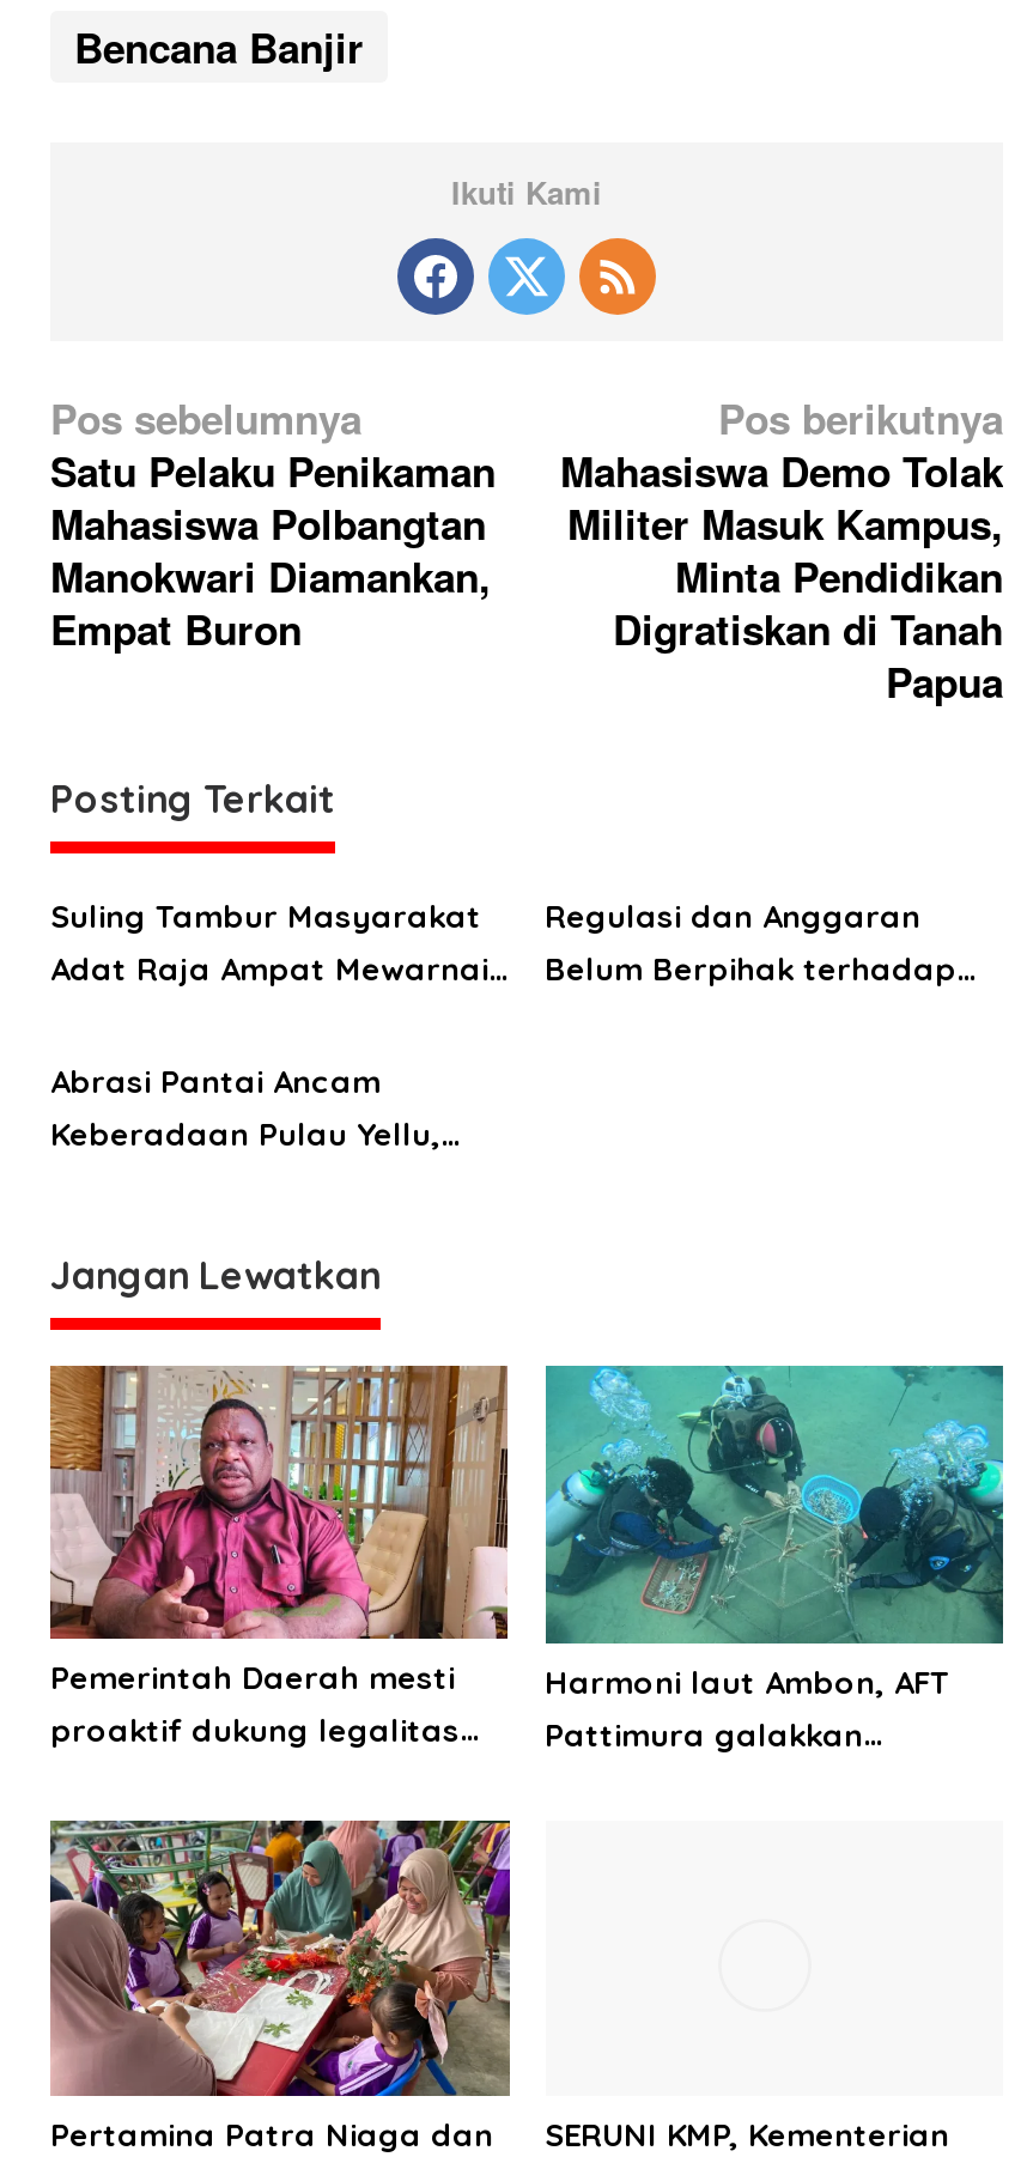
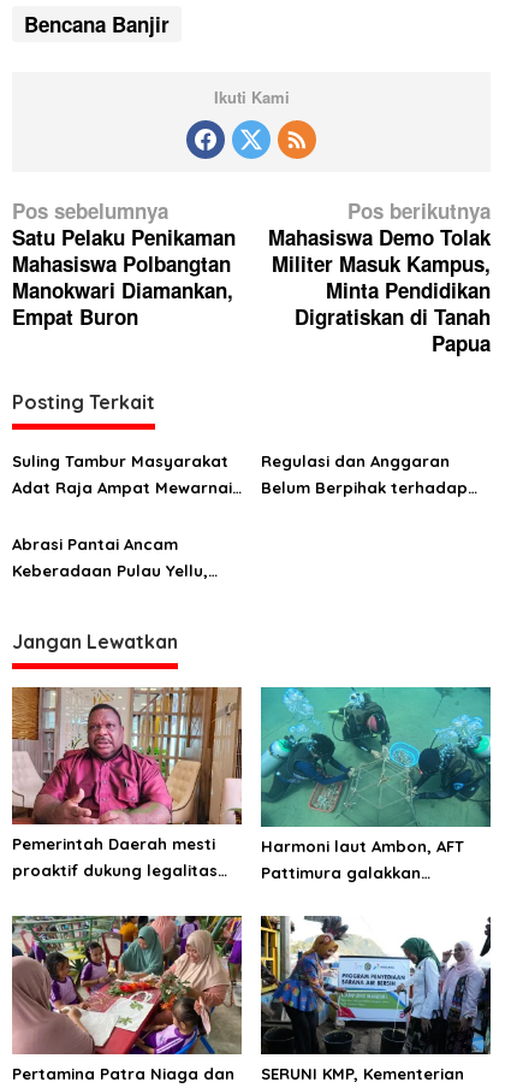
+ [image]
